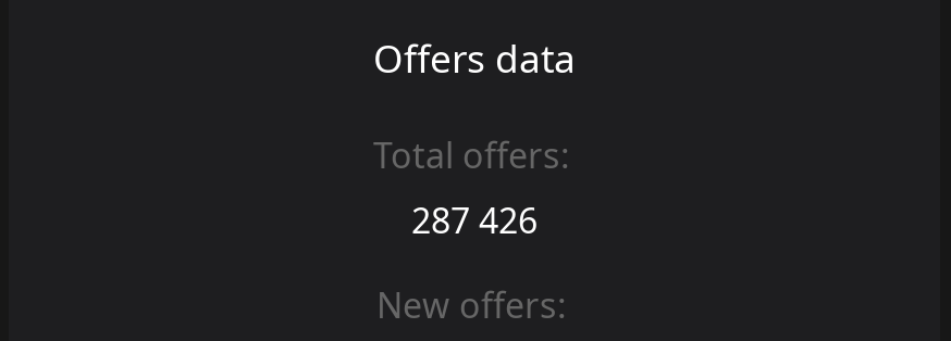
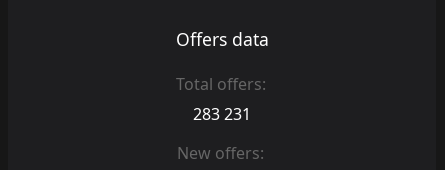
- 287 426
+ 283 231
